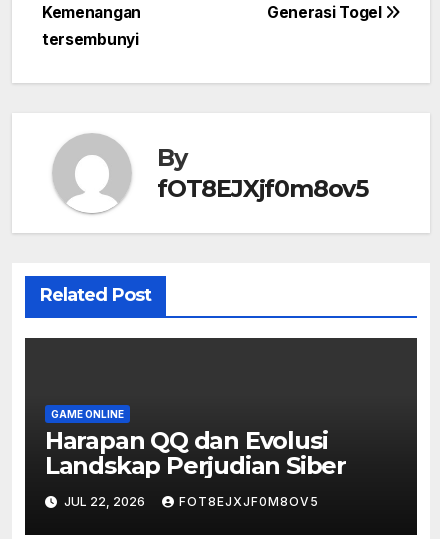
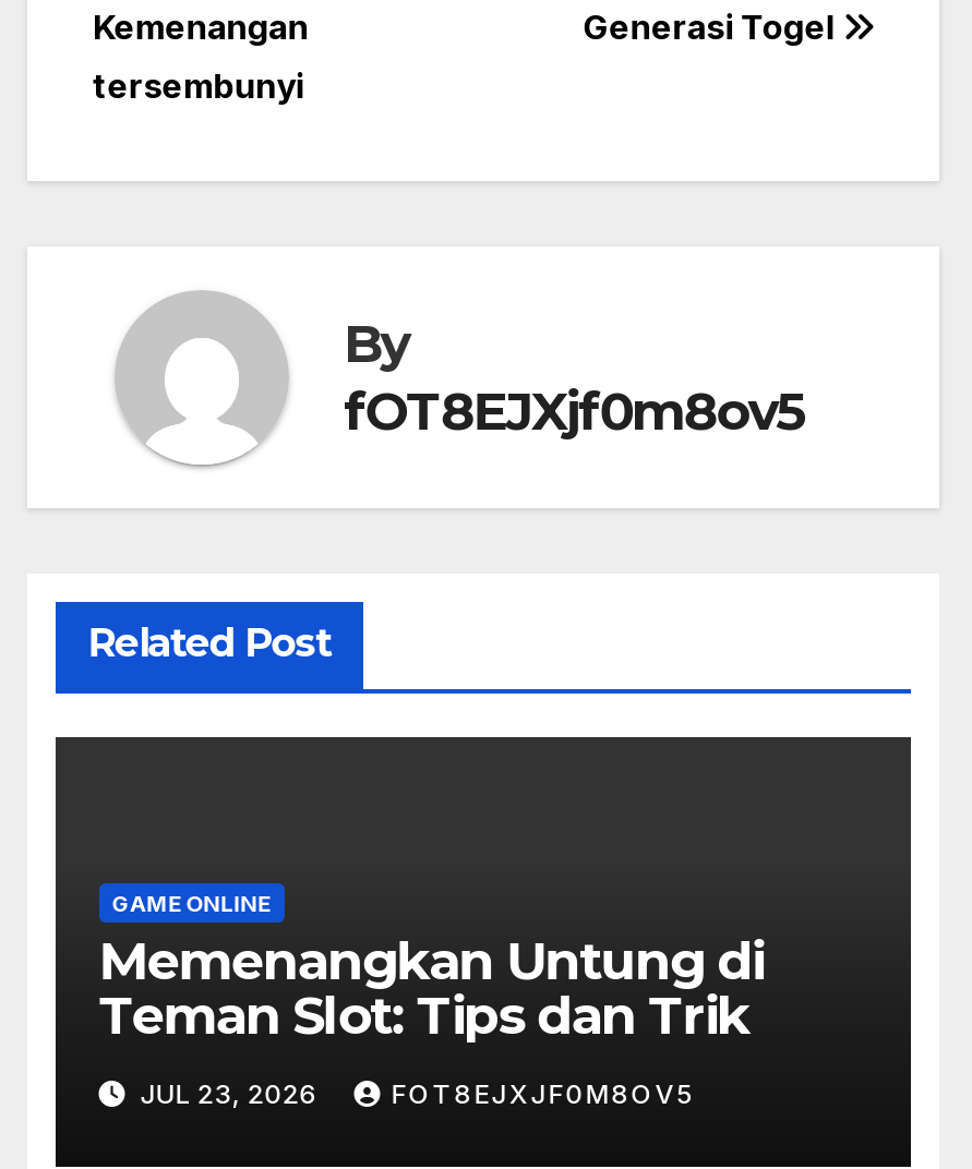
- Harapan QQ dan Evolusi
- Landskap Perjudian Siber
+ Memenangkan Untung di
+ Teman Slot: Tips dan Trik

- JUL 22, 2026
+ JUL 23, 2026
